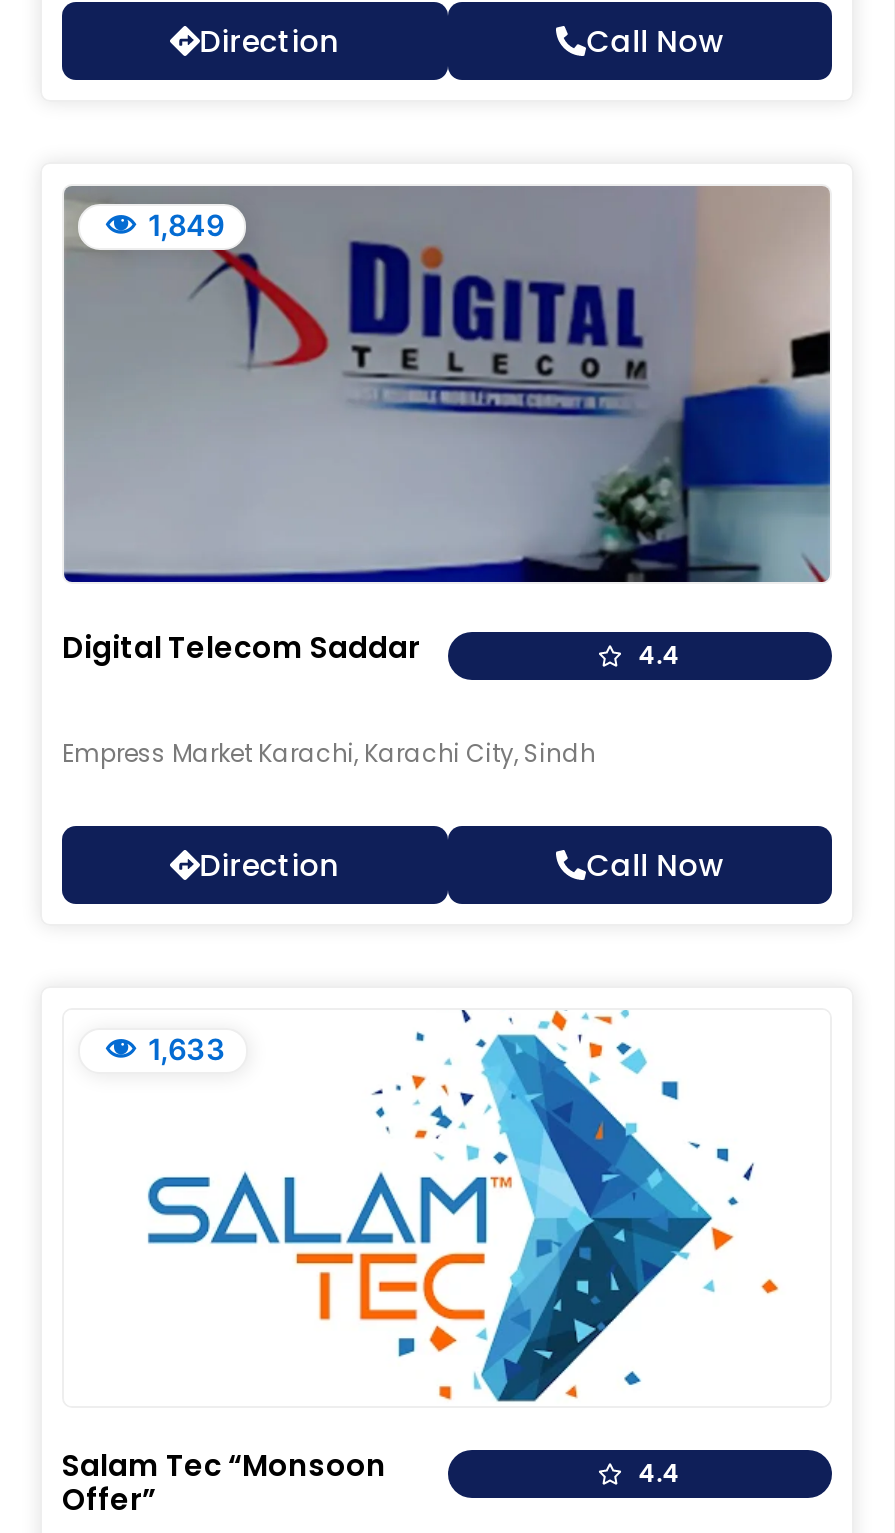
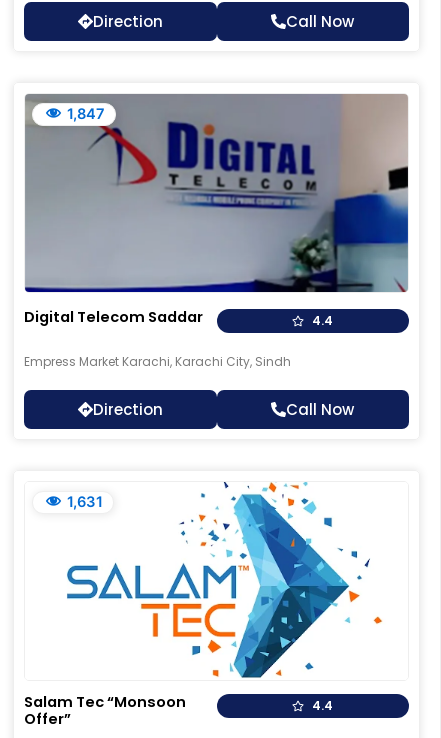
- 1,849
+ 1,847

- 1,633
+ 1,631
